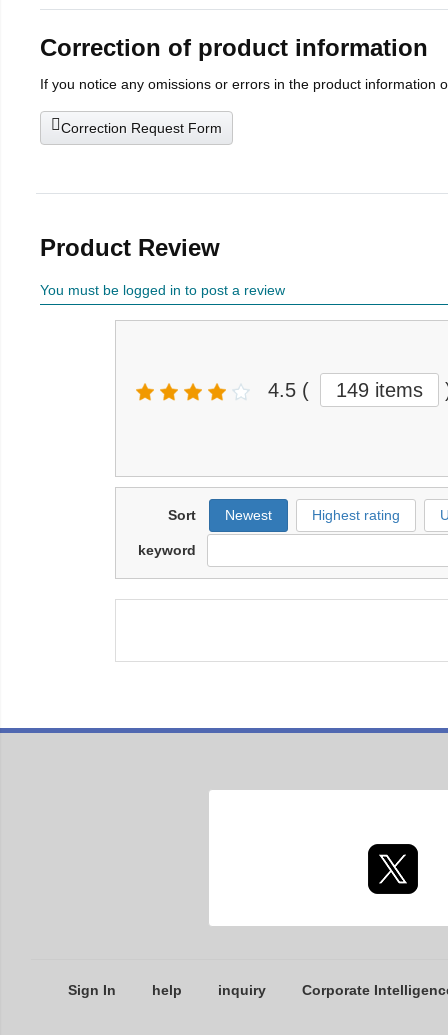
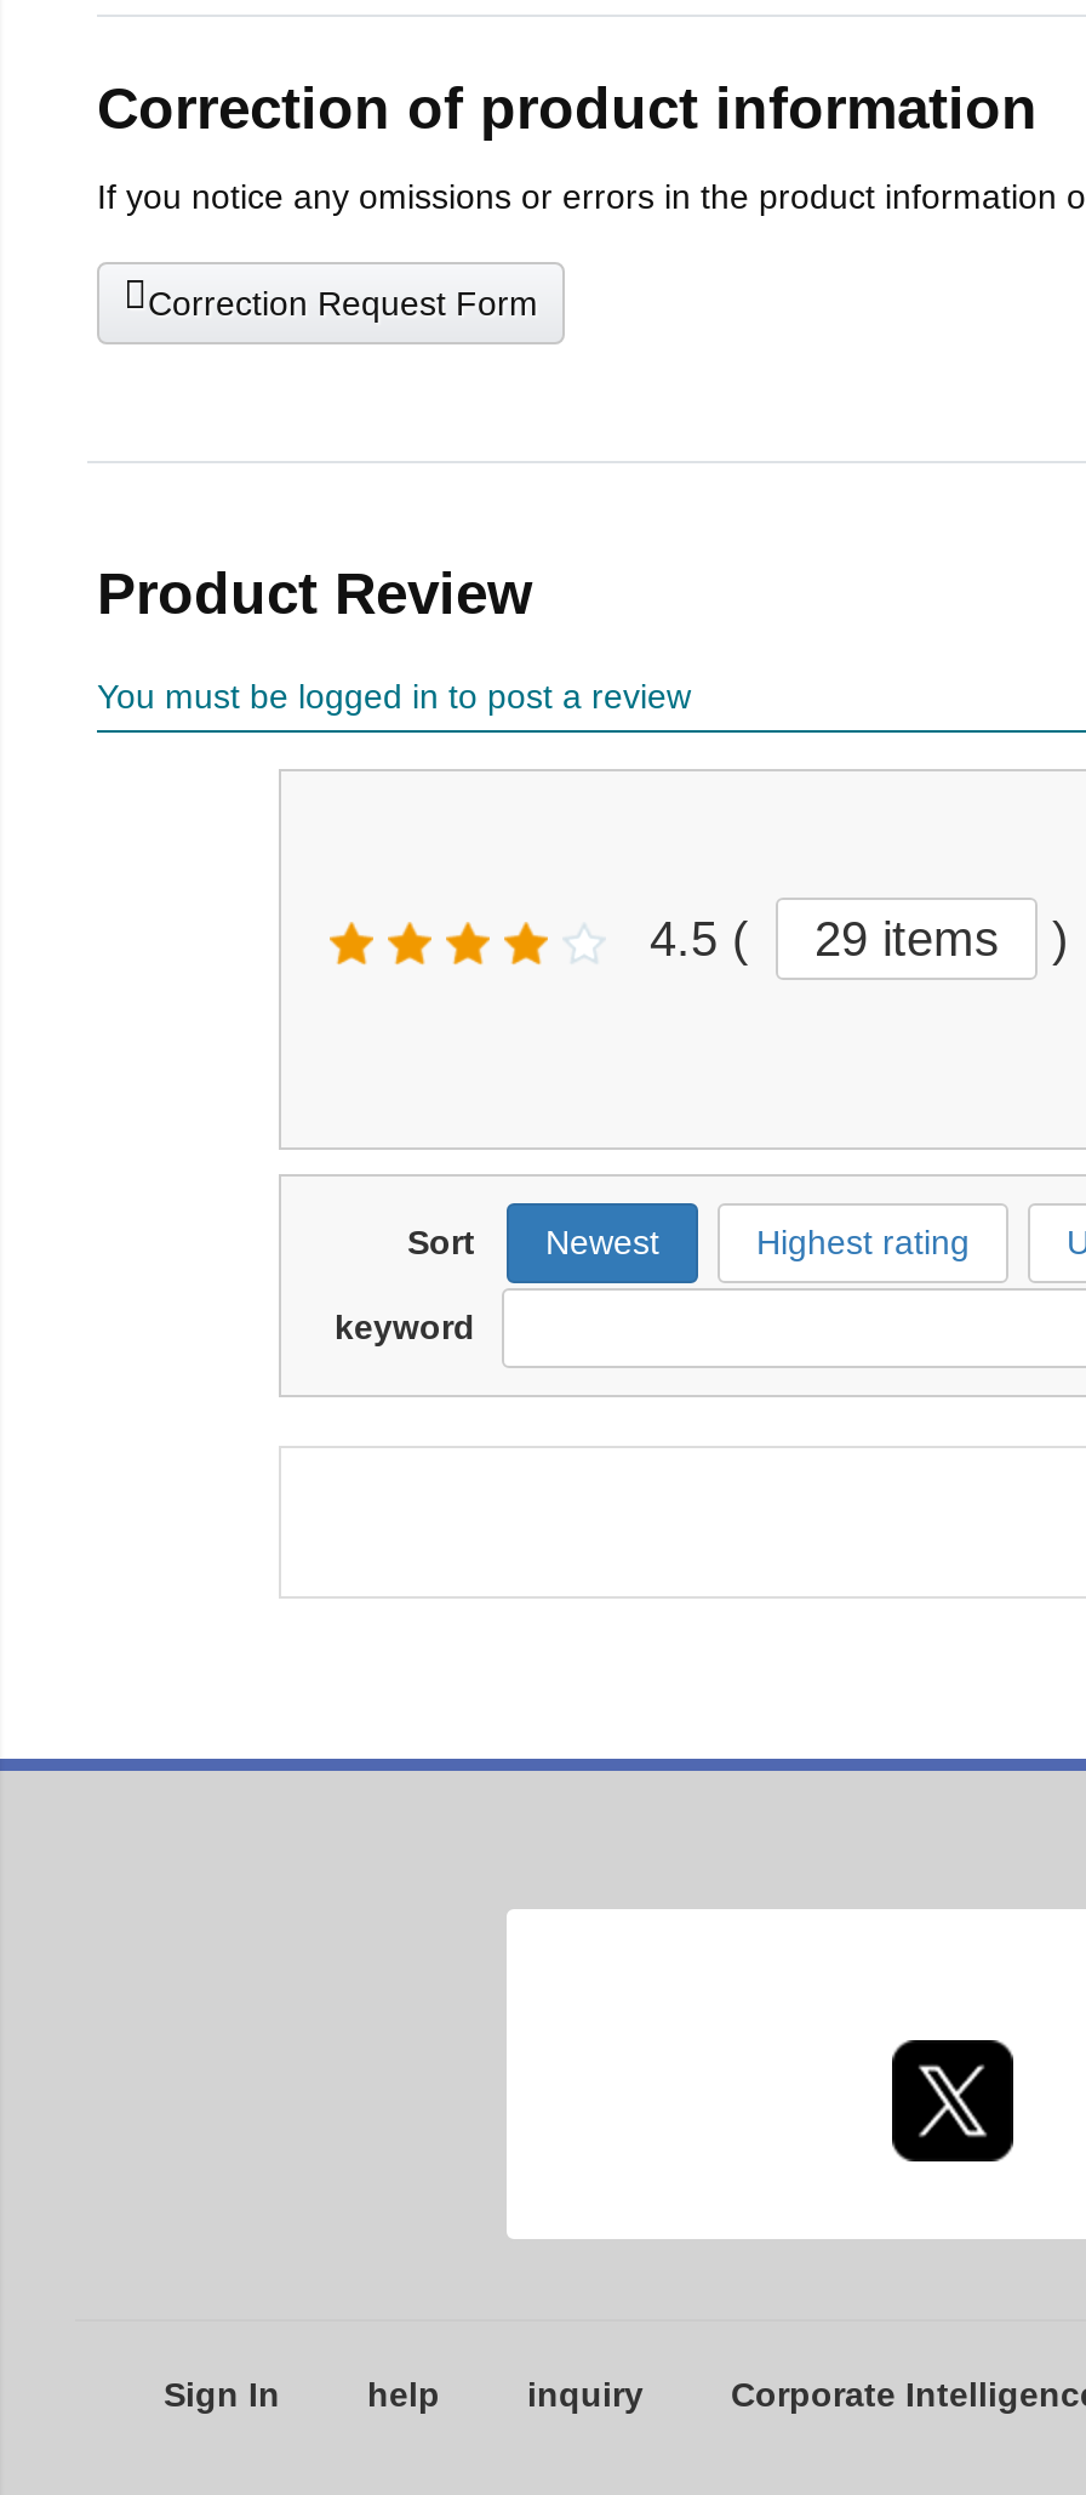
- 149 items
+ 29 items
